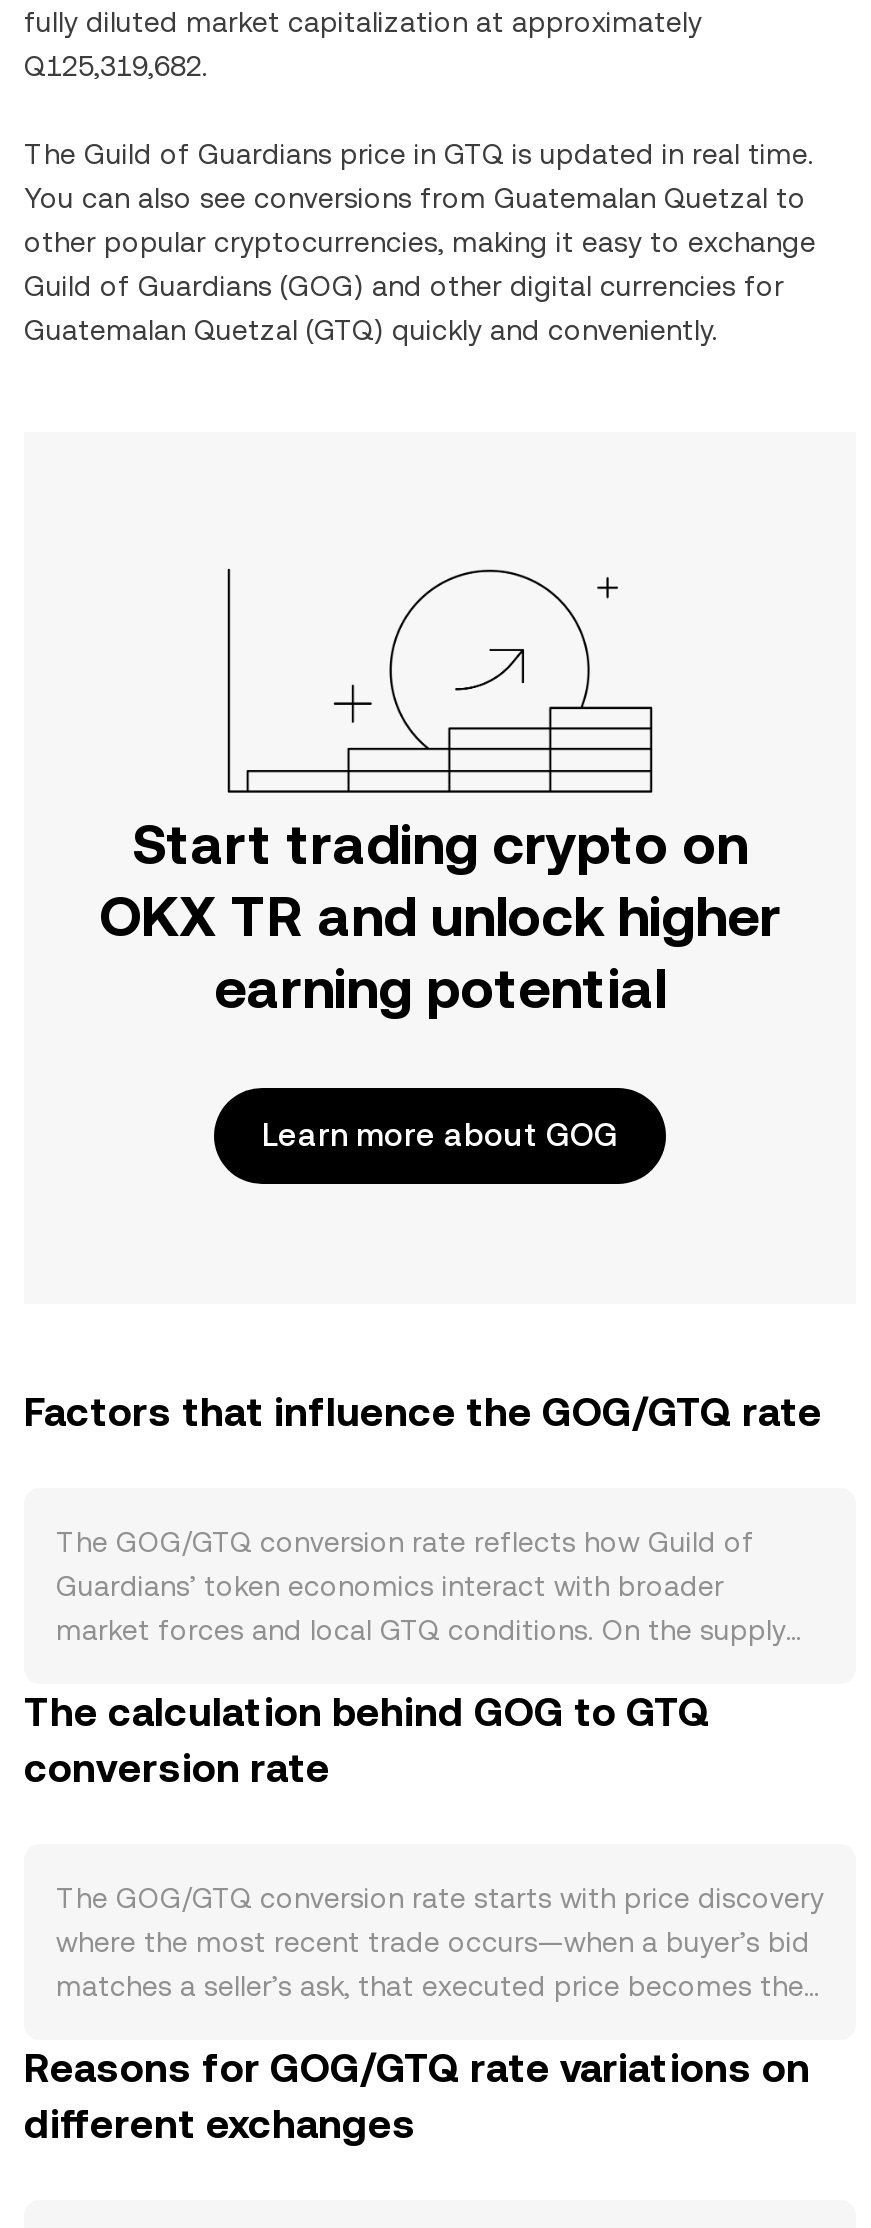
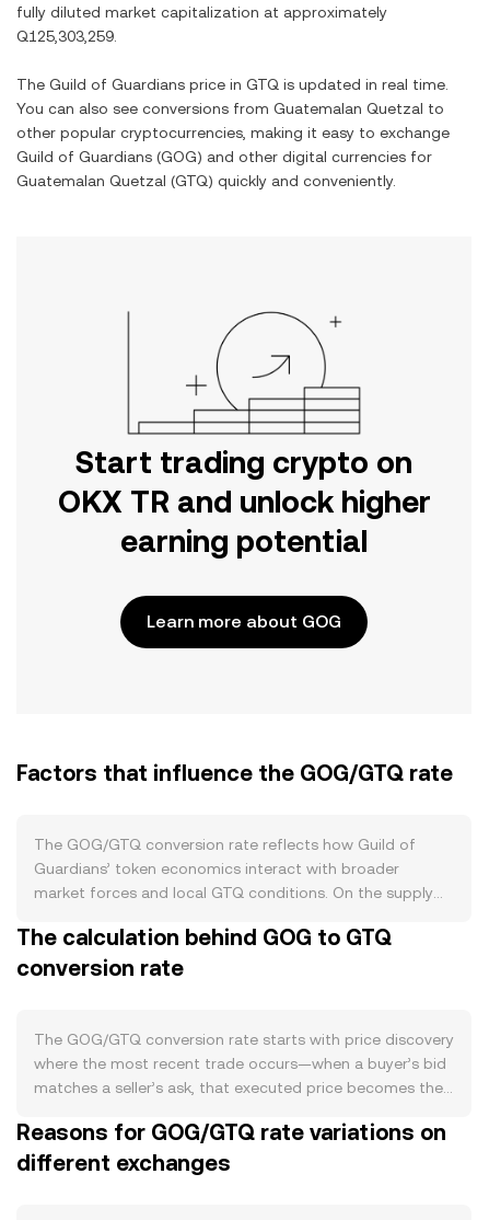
- Q125,319,682.
+ Q125,303,259.
